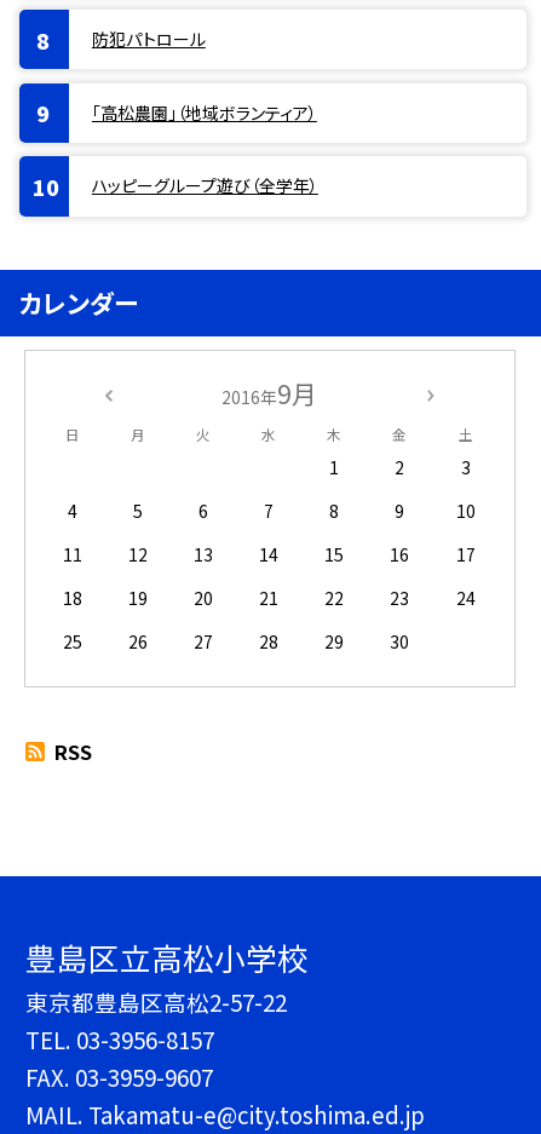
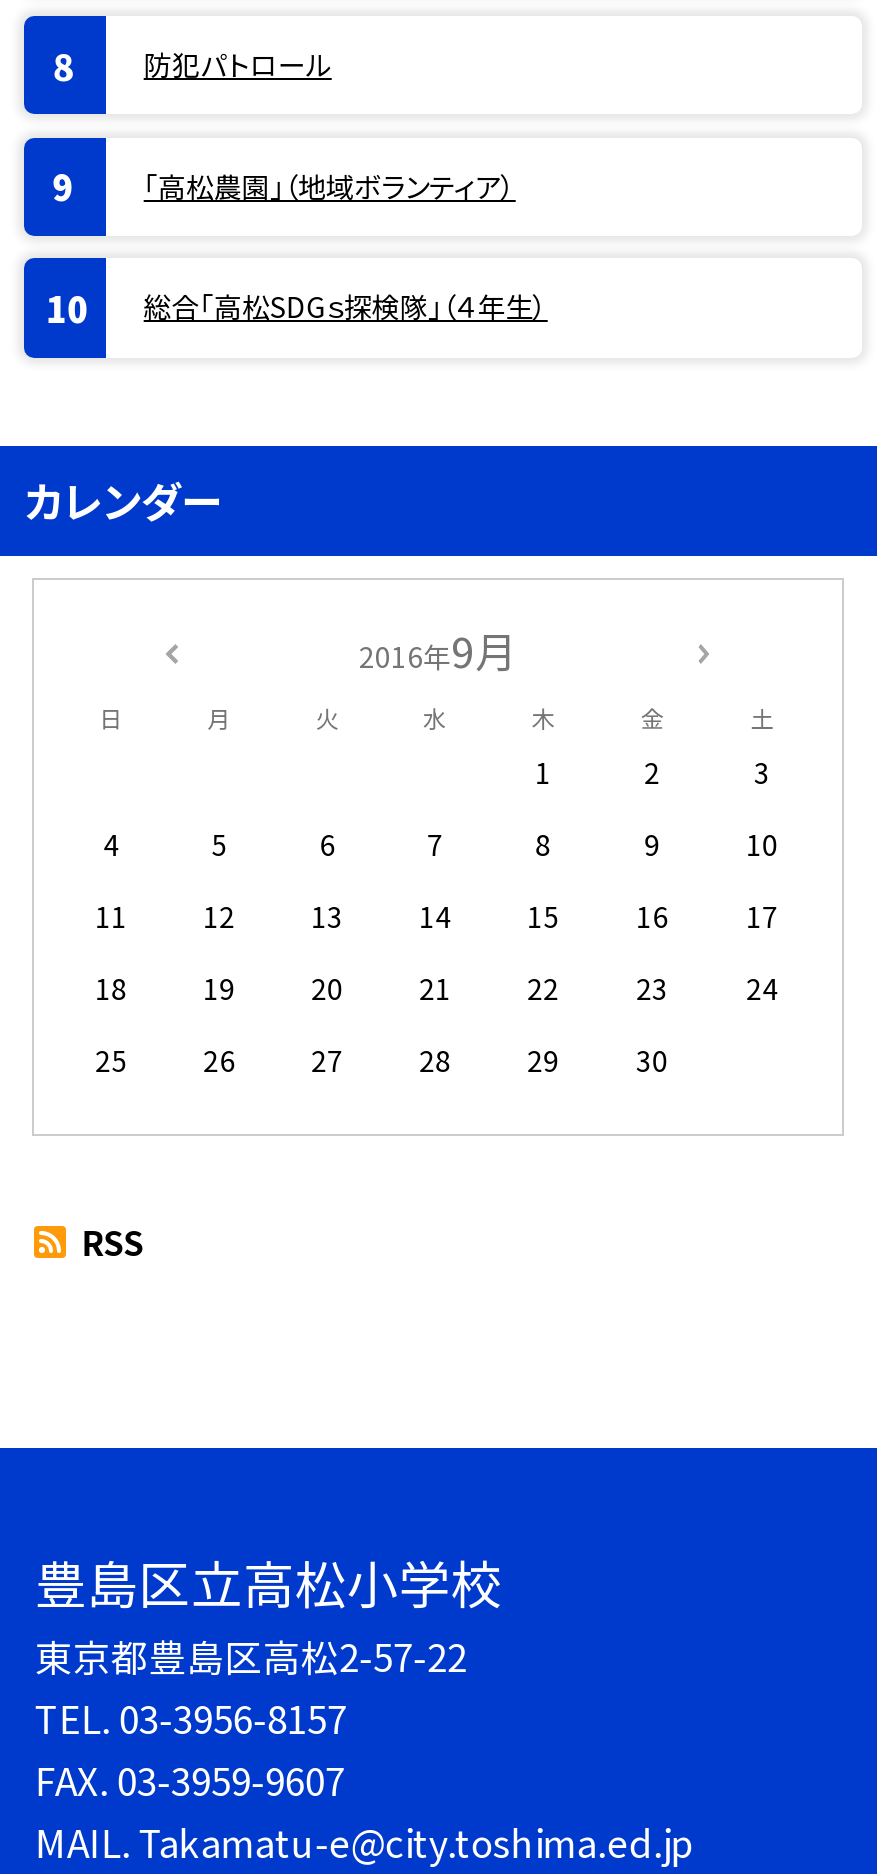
- ハッピーグループ遊び（全学年）
+ 総合「高松SDGｓ探検隊」（４年生）
